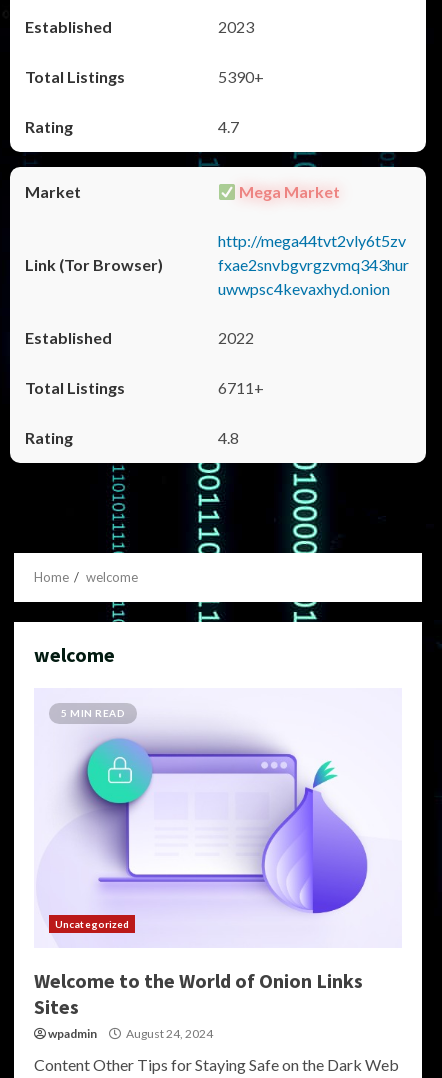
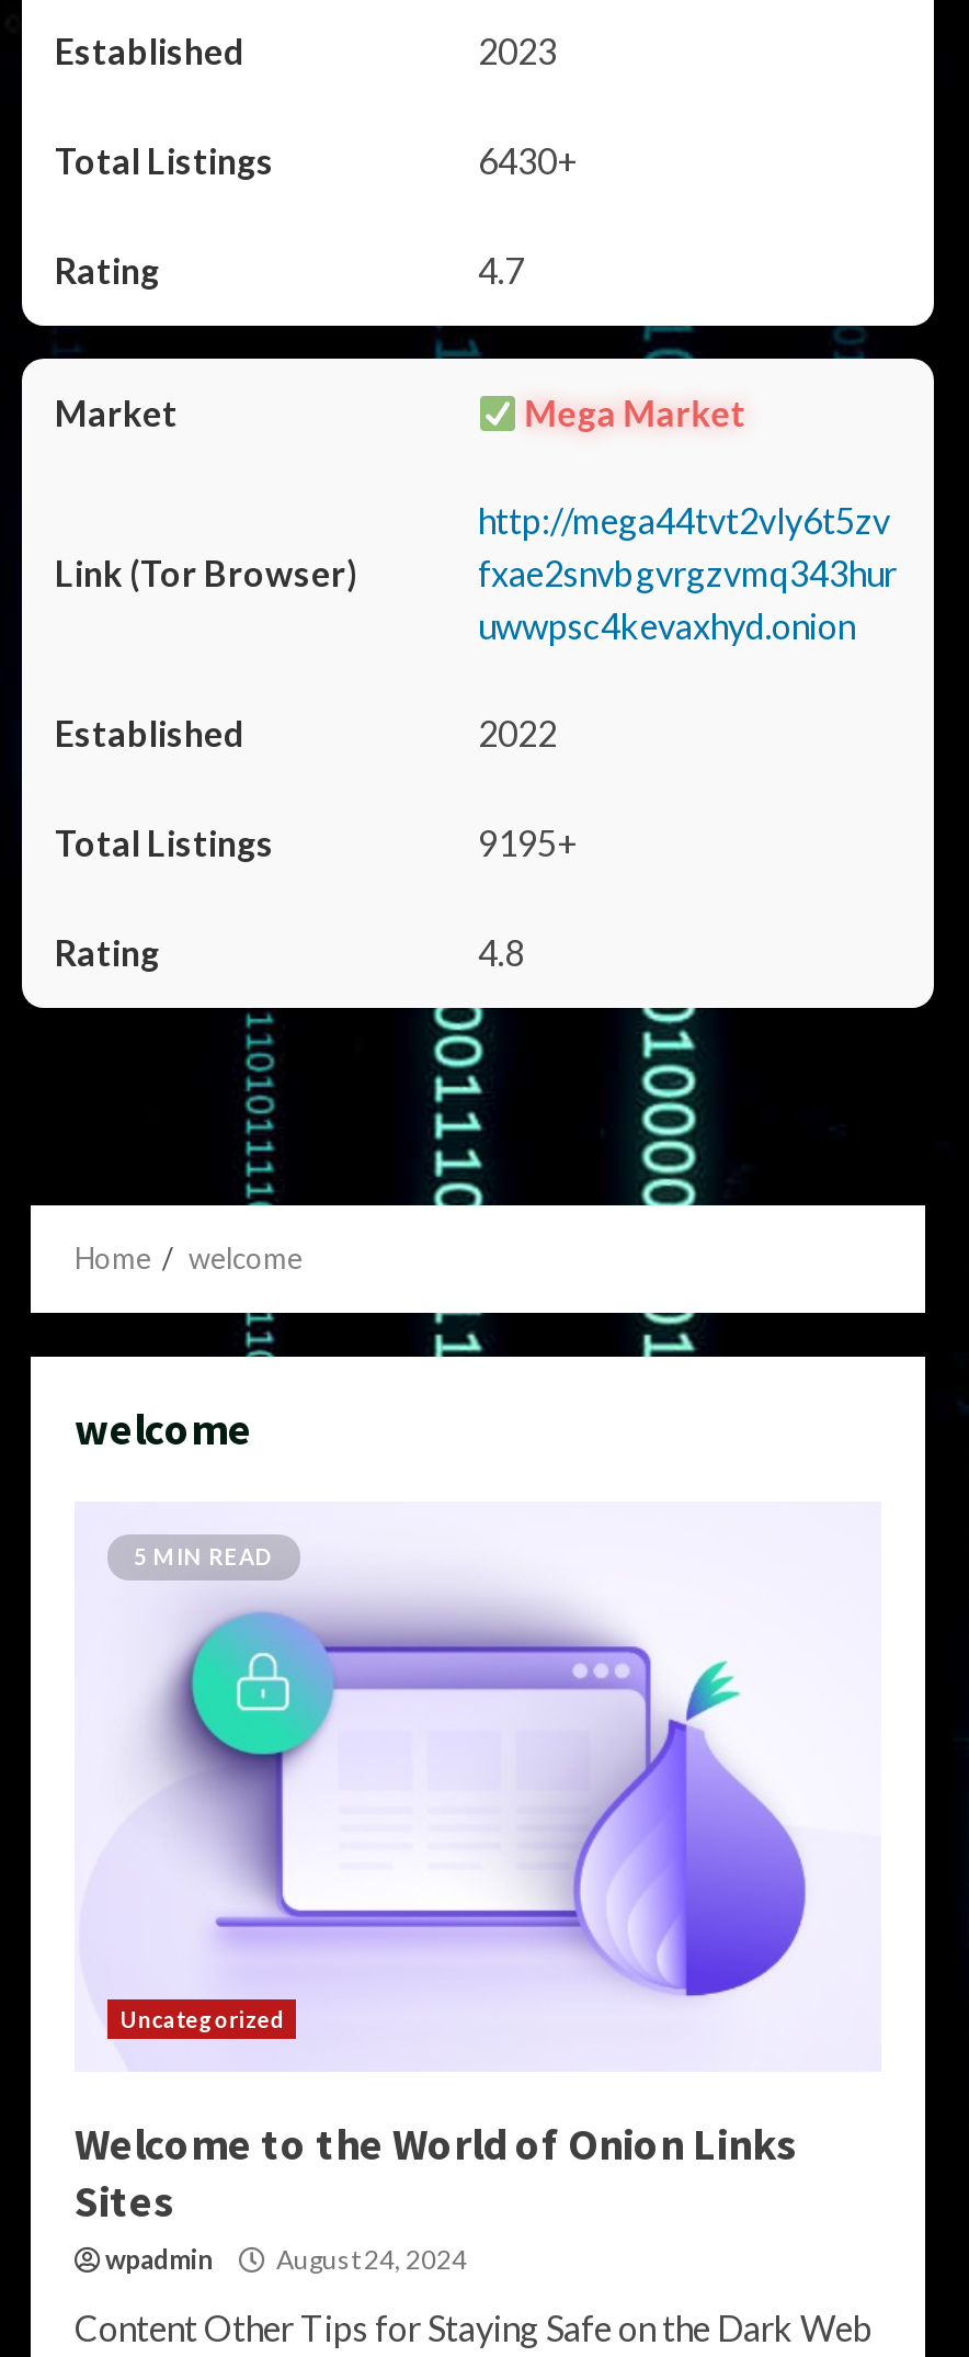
- 5390+
+ 6430+

- 6711+
+ 9195+
